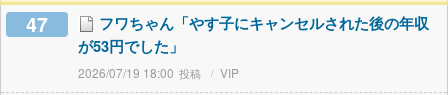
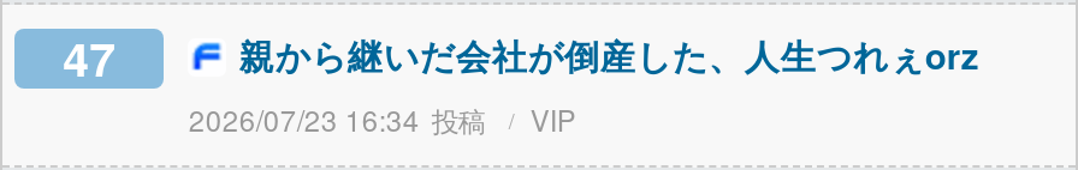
- フワちゃん「やす子にキャンセルされた後の年収
- が53円でした」
- 2026/07/19 18:00
+ 親から継いだ会社が倒産した、人生つれぇorz
+ 2026/07/23 16:34
